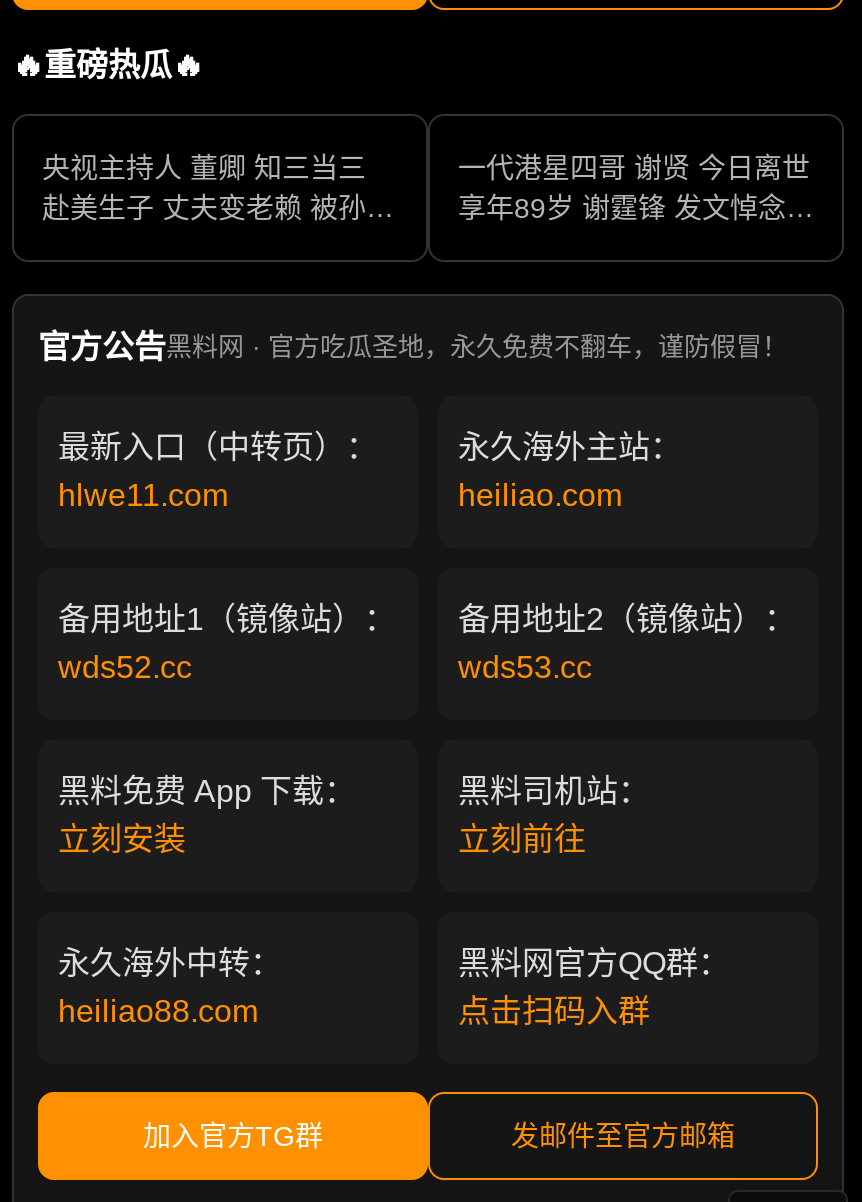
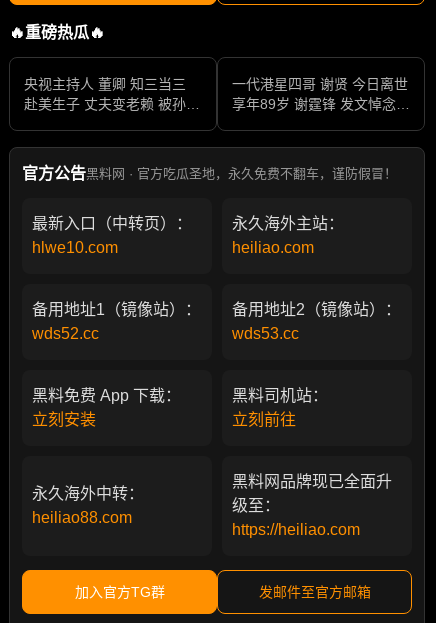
- hlwe11.com
+ hlwe10.com

- 黑料网官方QQ群：
- 点击扫码入群
+ 黑料网品牌现已全面升
+ 级至：
+ https://heiliao.com
